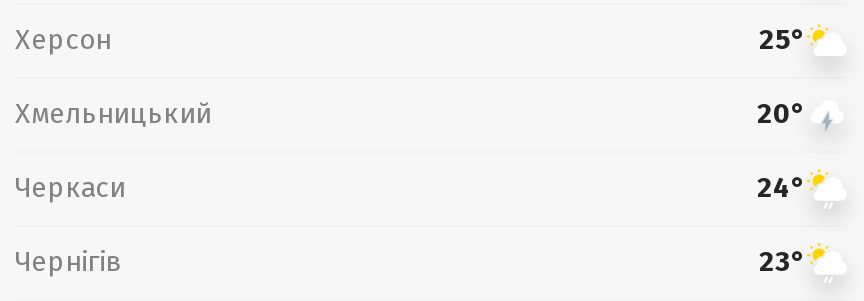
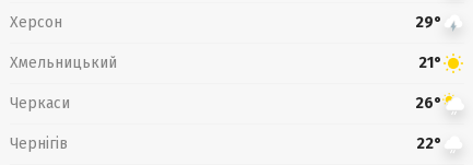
- 25°
+ 29°

- 20°
+ 21°

- 24°
+ 26°

- 23°
+ 22°
